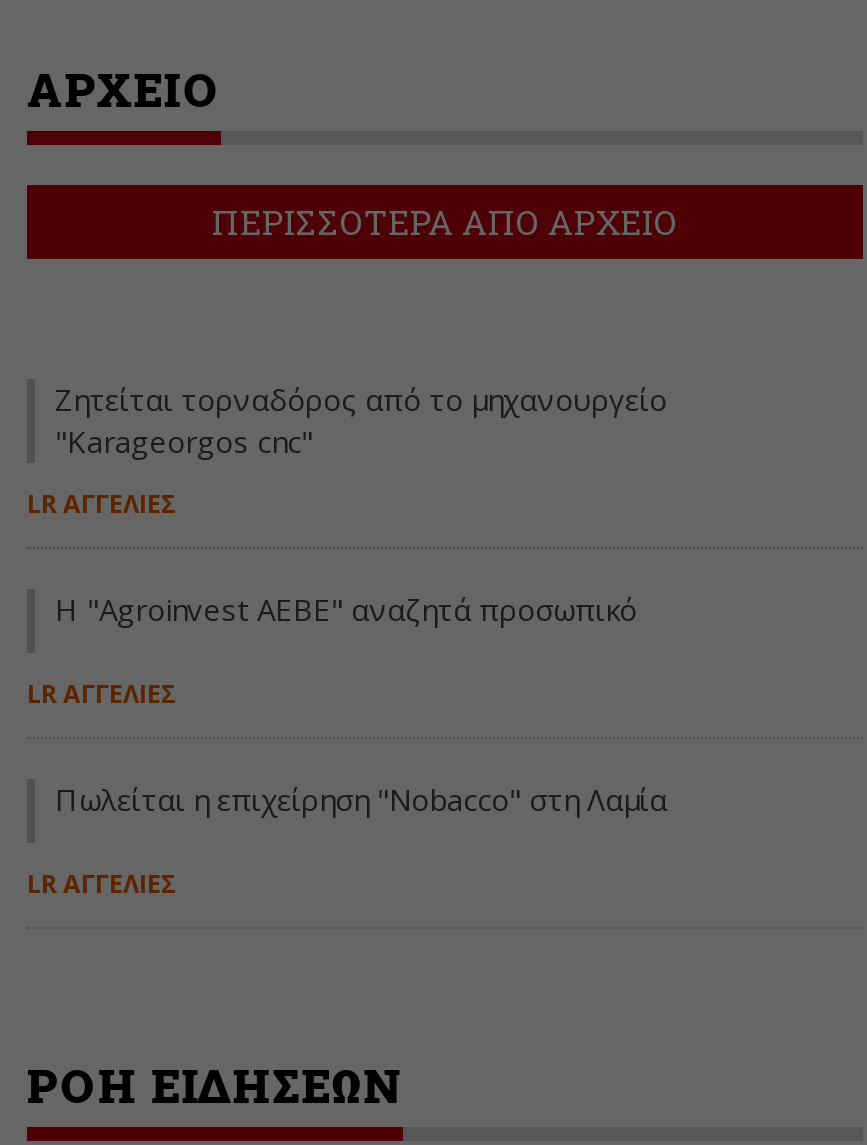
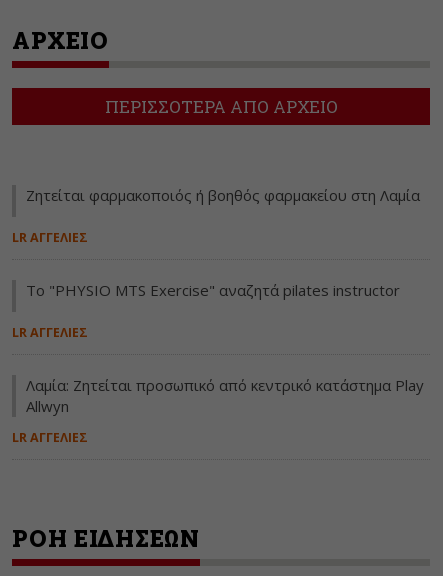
- Ζητείται τορναδόρος από το μηχανουργείο
- "Karageorgos cnc"
+ Ζητείται φαρμακοποιός ή βοηθός φαρμακείου στη Λαμία

- Η "Agroinvest AEBE" αναζητά προσωπικό
+ Το "PHYSIO MTS Exercise" αναζητά pilates instructor

- Πωλείται η επιχείρηση "Nobacco" στη Λαμία
+ Λαμία: Ζητείται προσωπικό από κεντρικό κατάστημα Play
+ Allwyn
